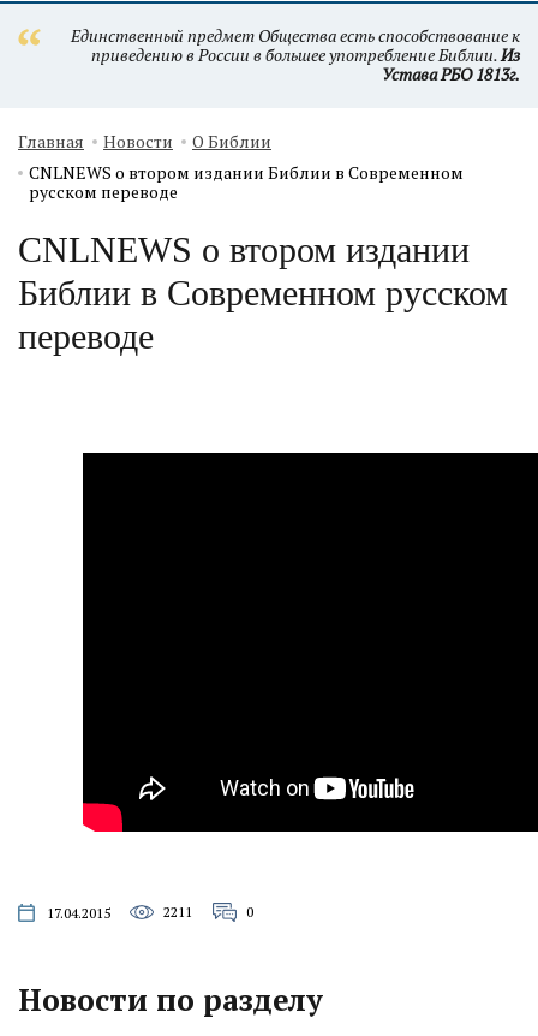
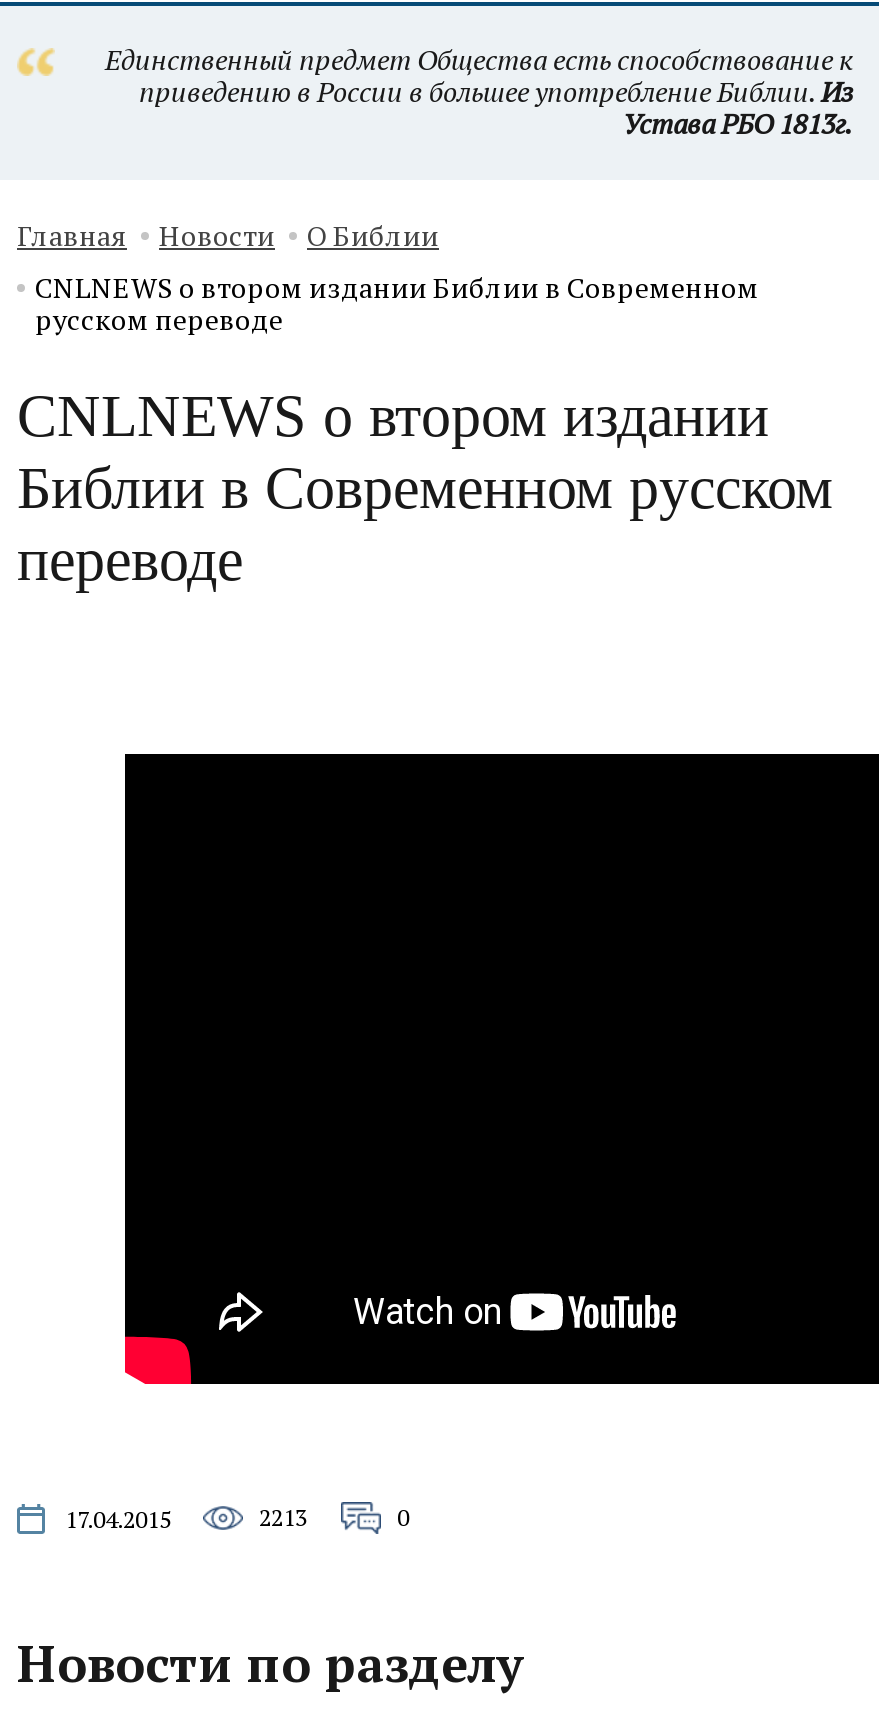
- 2211
+ 2213
